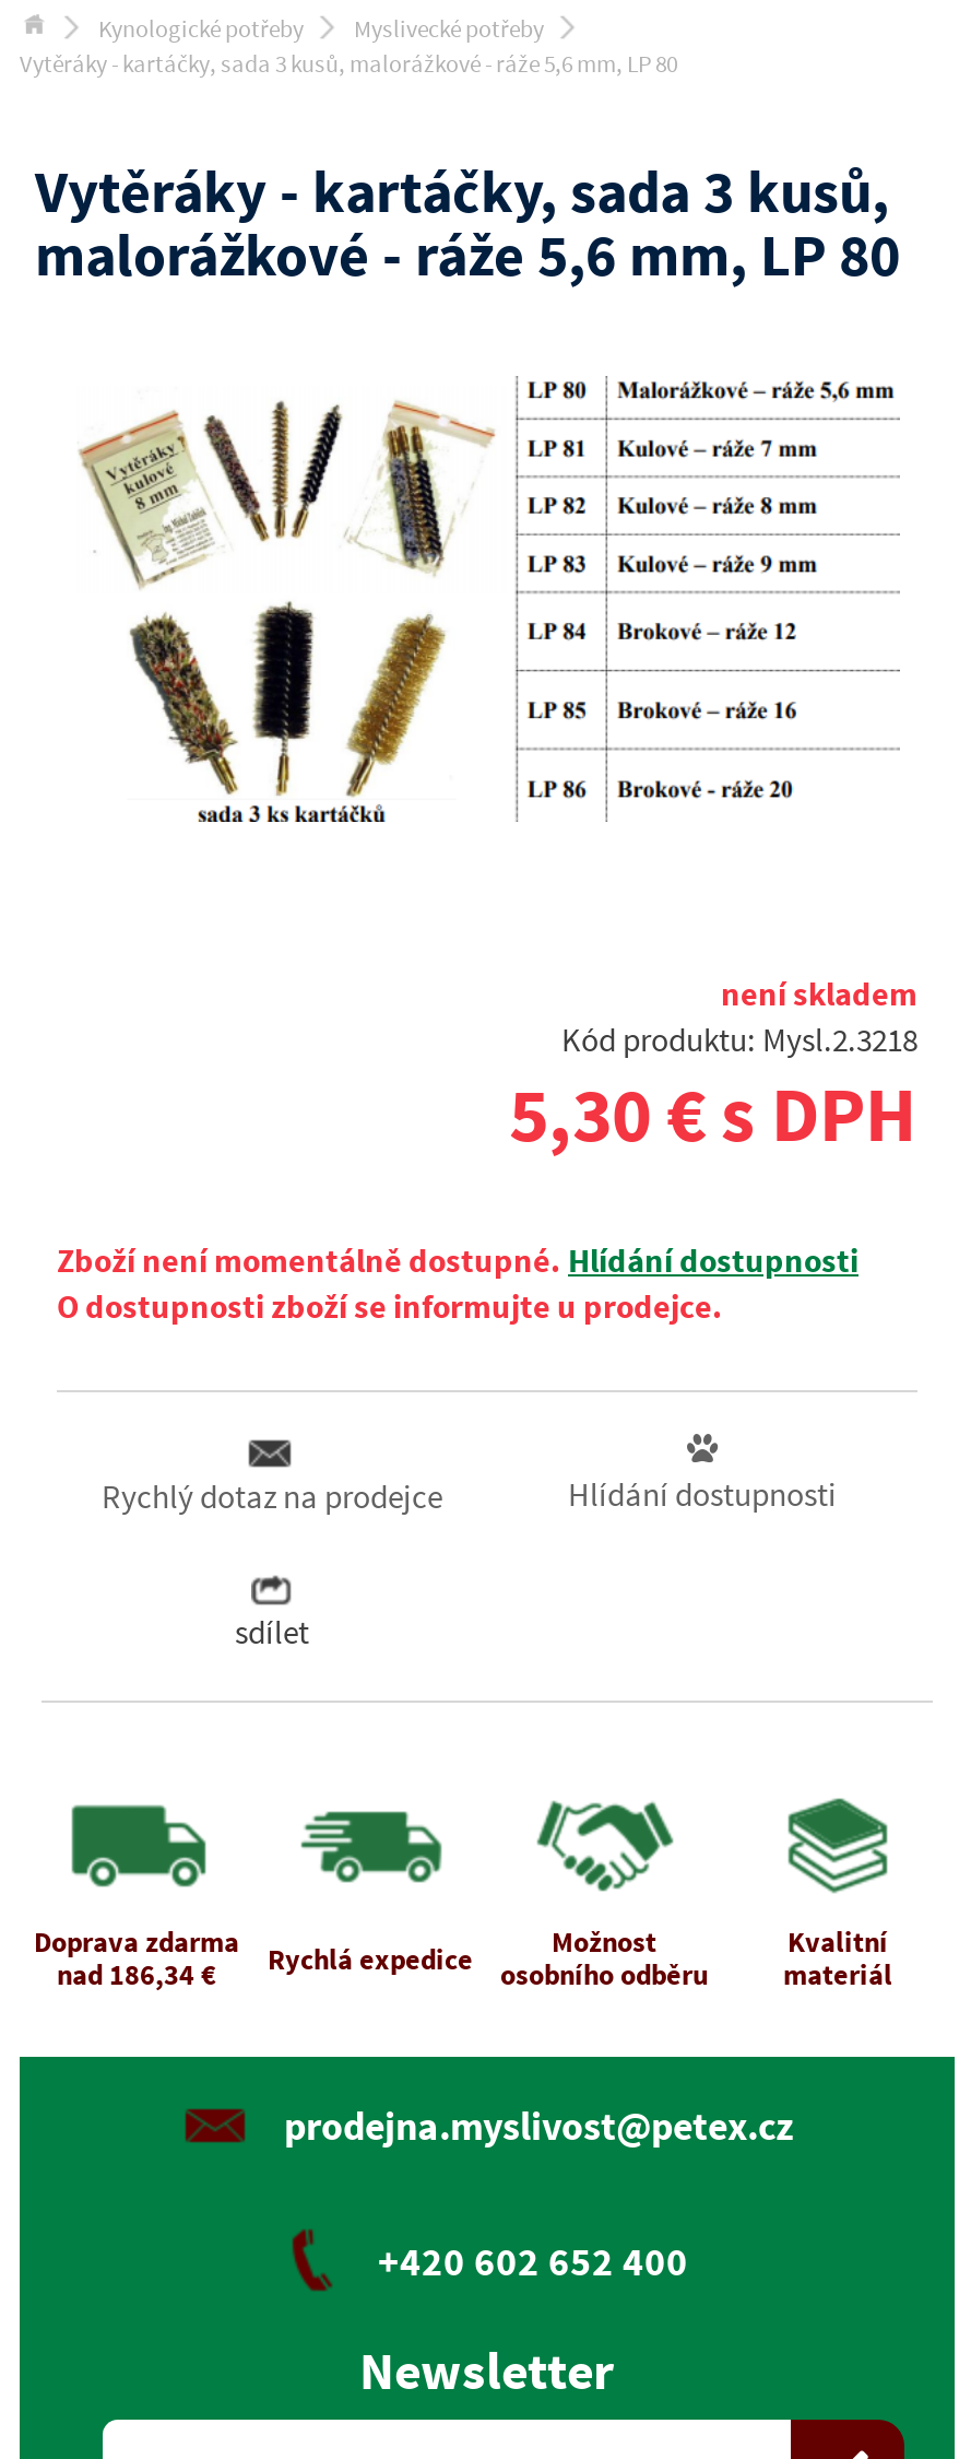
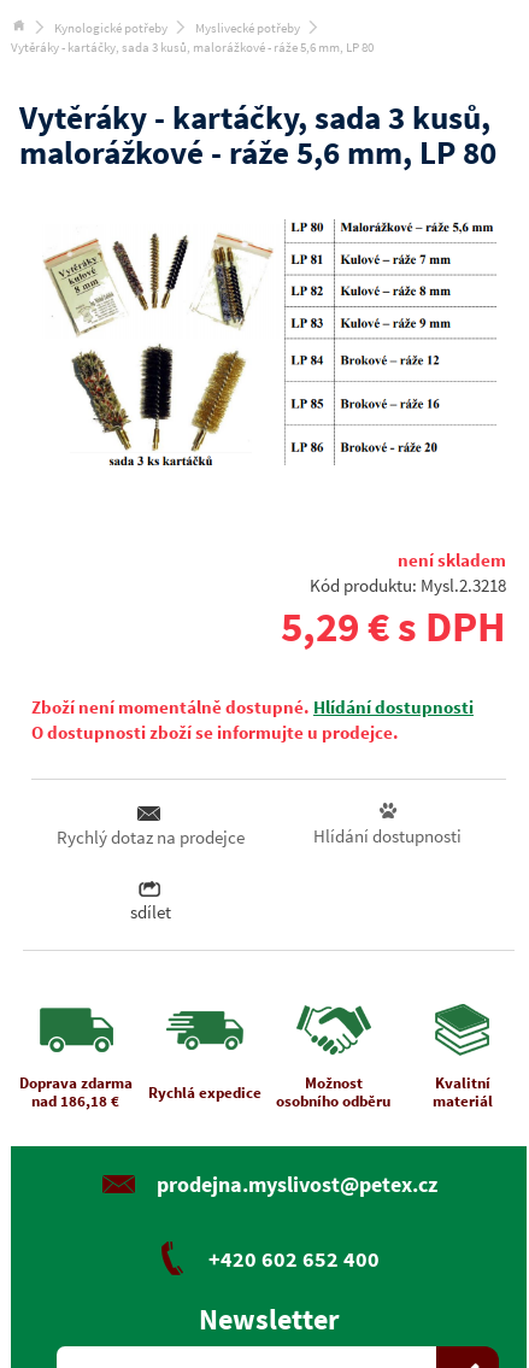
- 5,30 € s DPH
+ 5,29 € s DPH

- Doprava zdarma nad 186,34 € Rychlá expedice osobního odběru
+ Doprava zdarma nad 186,18 € Rychlá expedice osobního odběru
